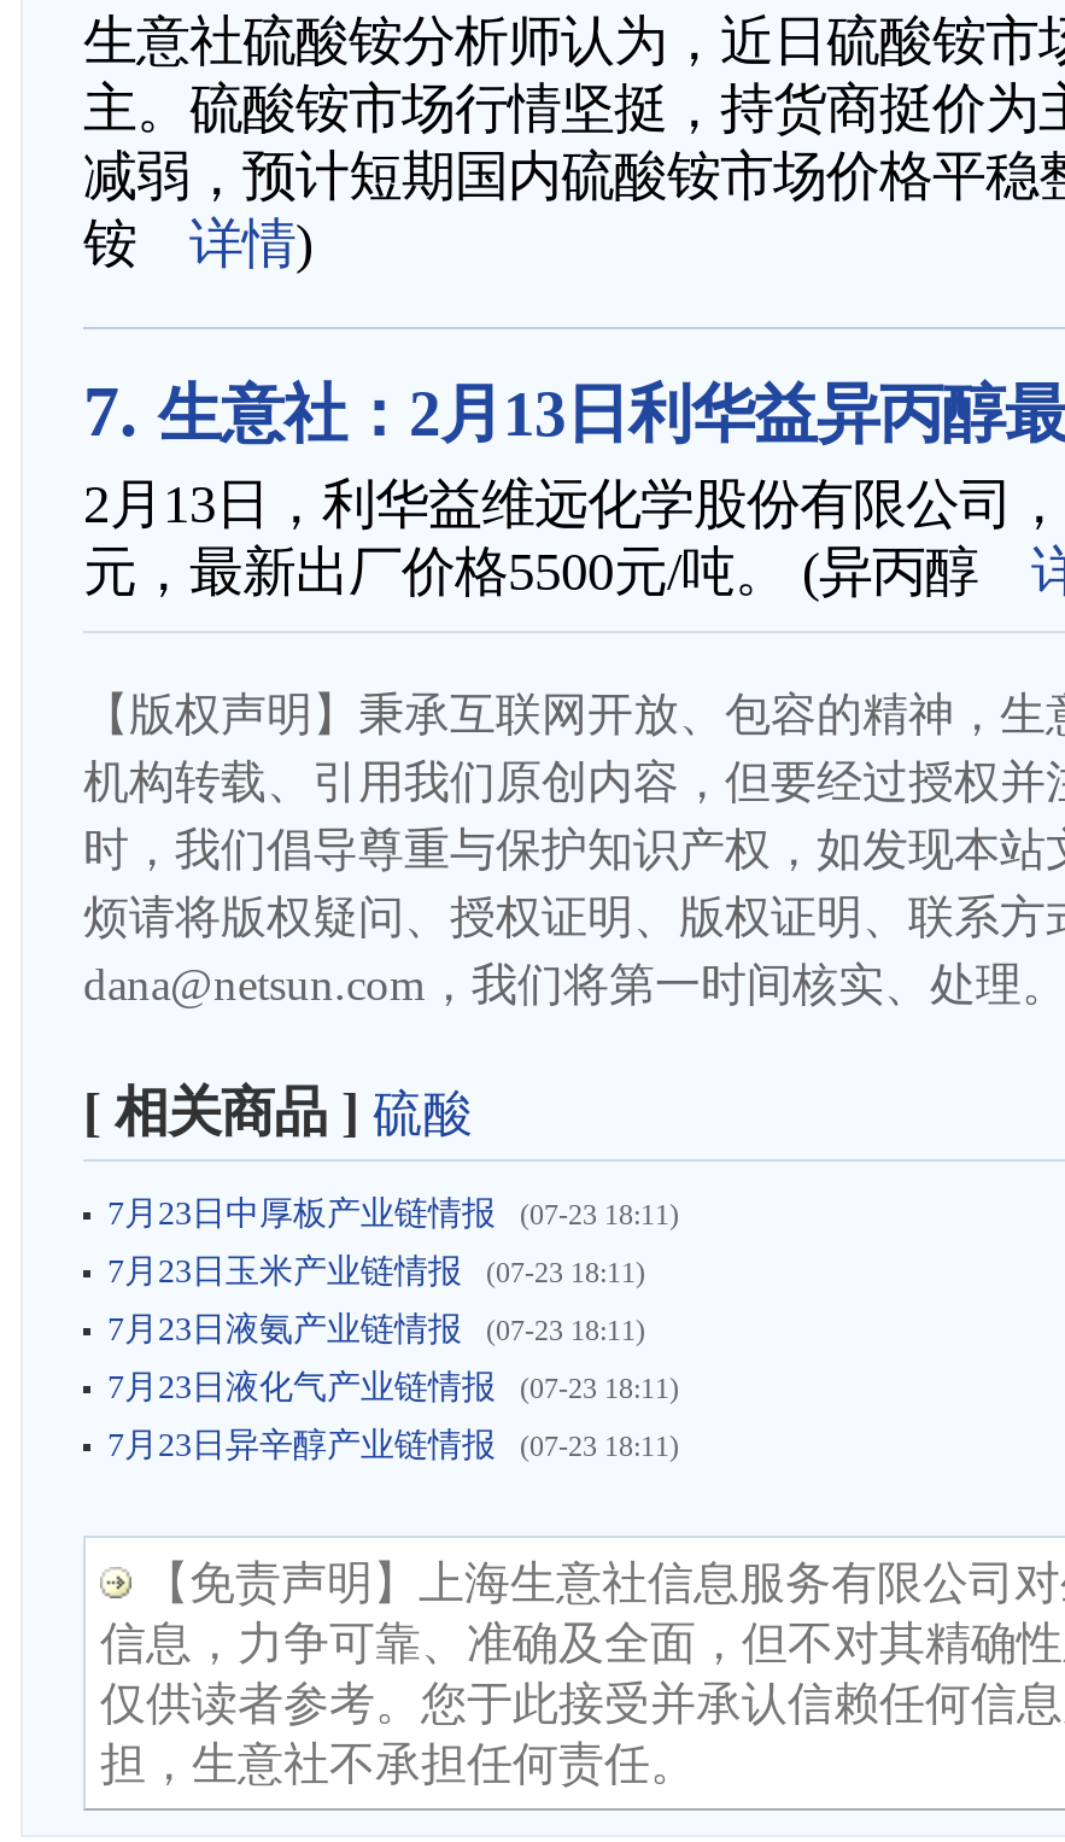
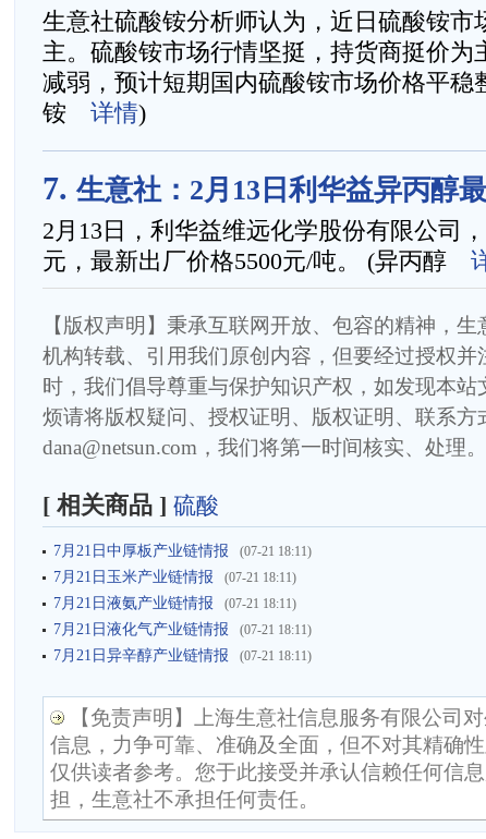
- 7月23日中厚板产业链情报
+ 7月21日中厚板产业链情报

- (07-23 18:11)
+ (07-21 18:11)

- 7月23日玉米产业链情报
+ 7月21日玉米产业链情报

- (07-23 18:11)
+ (07-21 18:11)

- 7月23日液氨产业链情报
+ 7月21日液氨产业链情报

- (07-23 18:11)
+ (07-21 18:11)

- 7月23日液化气产业链情报
+ 7月21日液化气产业链情报

- (07-23 18:11)
+ (07-21 18:11)

- 7月23日异辛醇产业链情报
+ 7月21日异辛醇产业链情报

- (07-23 18:11)
+ (07-21 18:11)
